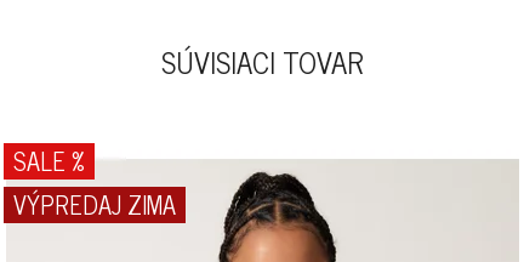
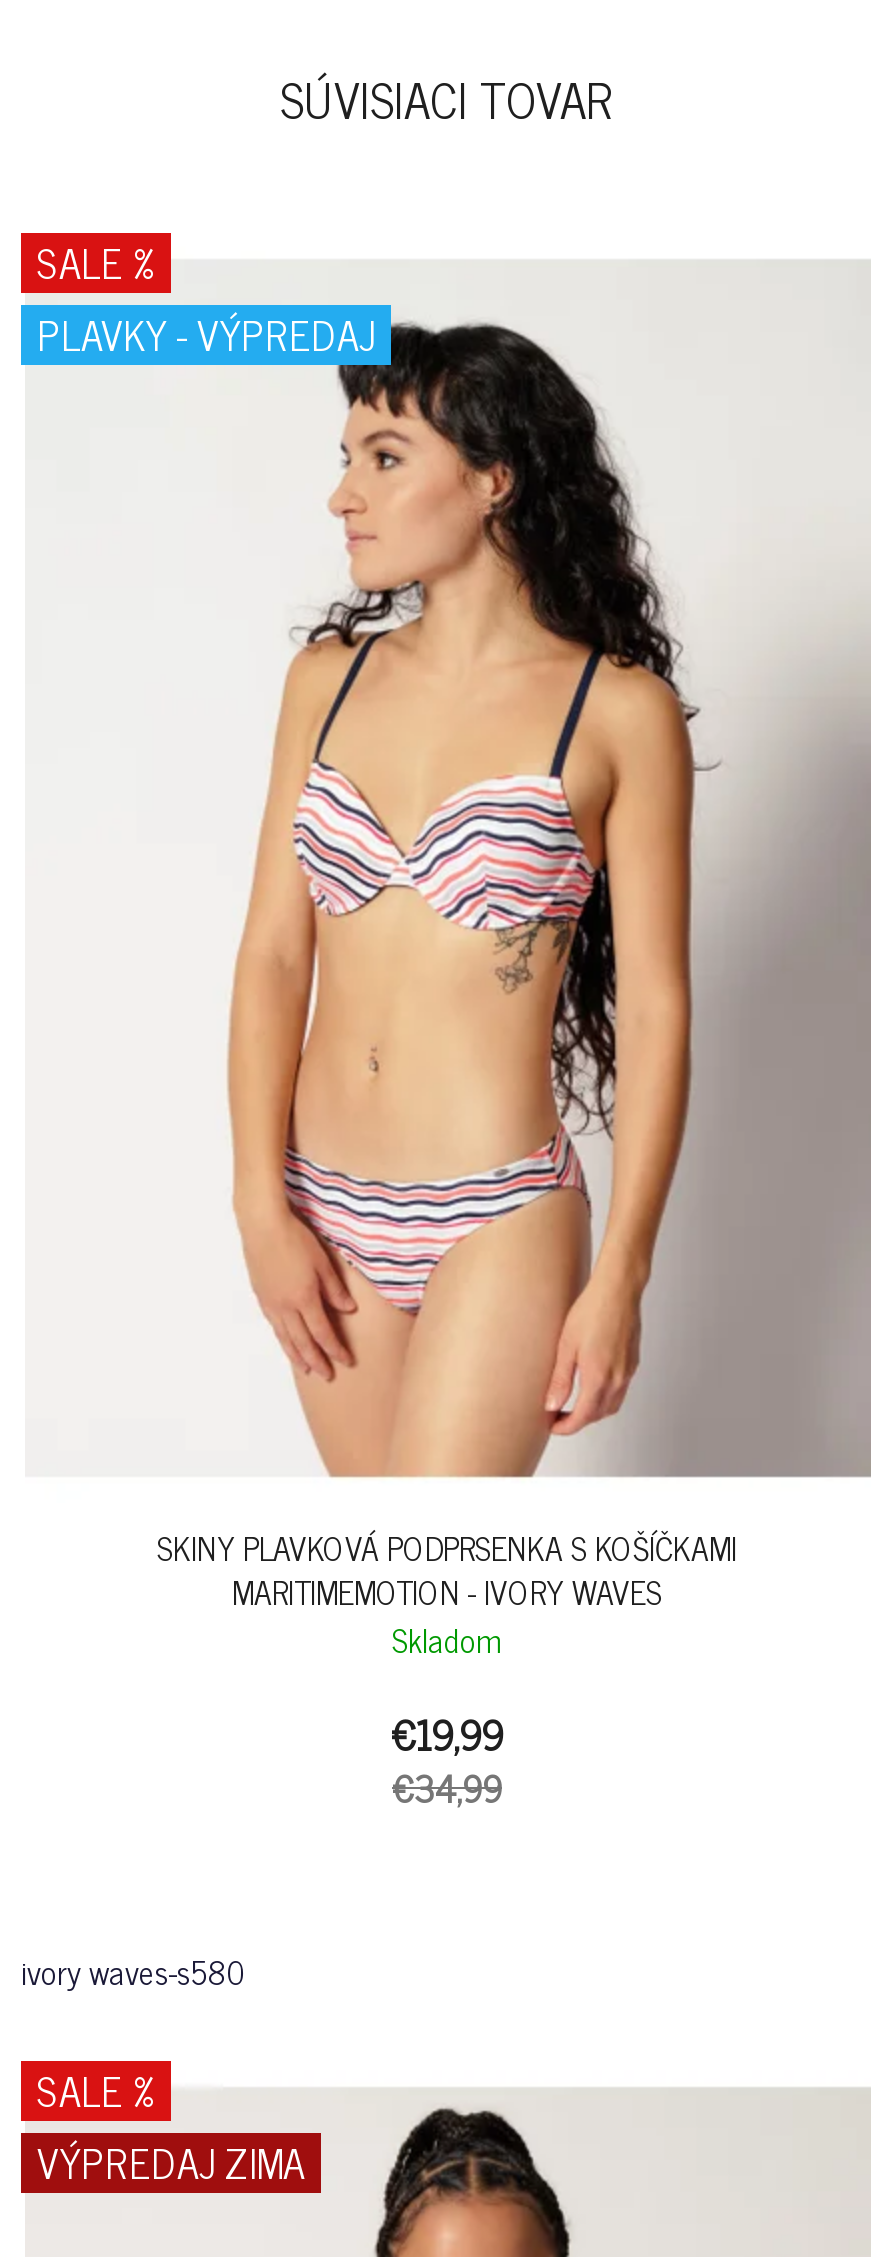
+ SKINY PLAVKOVÁ PODPRSENKA S KOŠÍČKAMI
+ MARITIMEMOTION - IVORY WAVES
+ Skladom
+ €19,99
+ €34,99
+ ivory waves-s580
+ SALE %

+ [image]
+ PLAVKY - VÝPREDAJ
